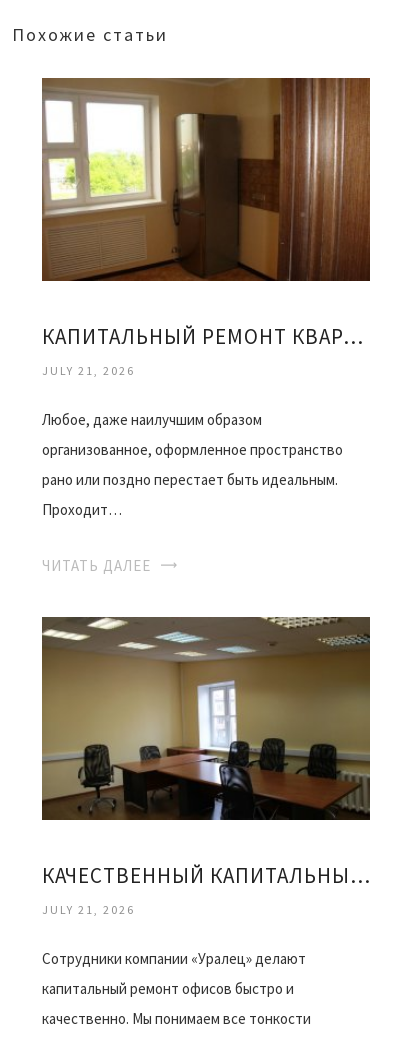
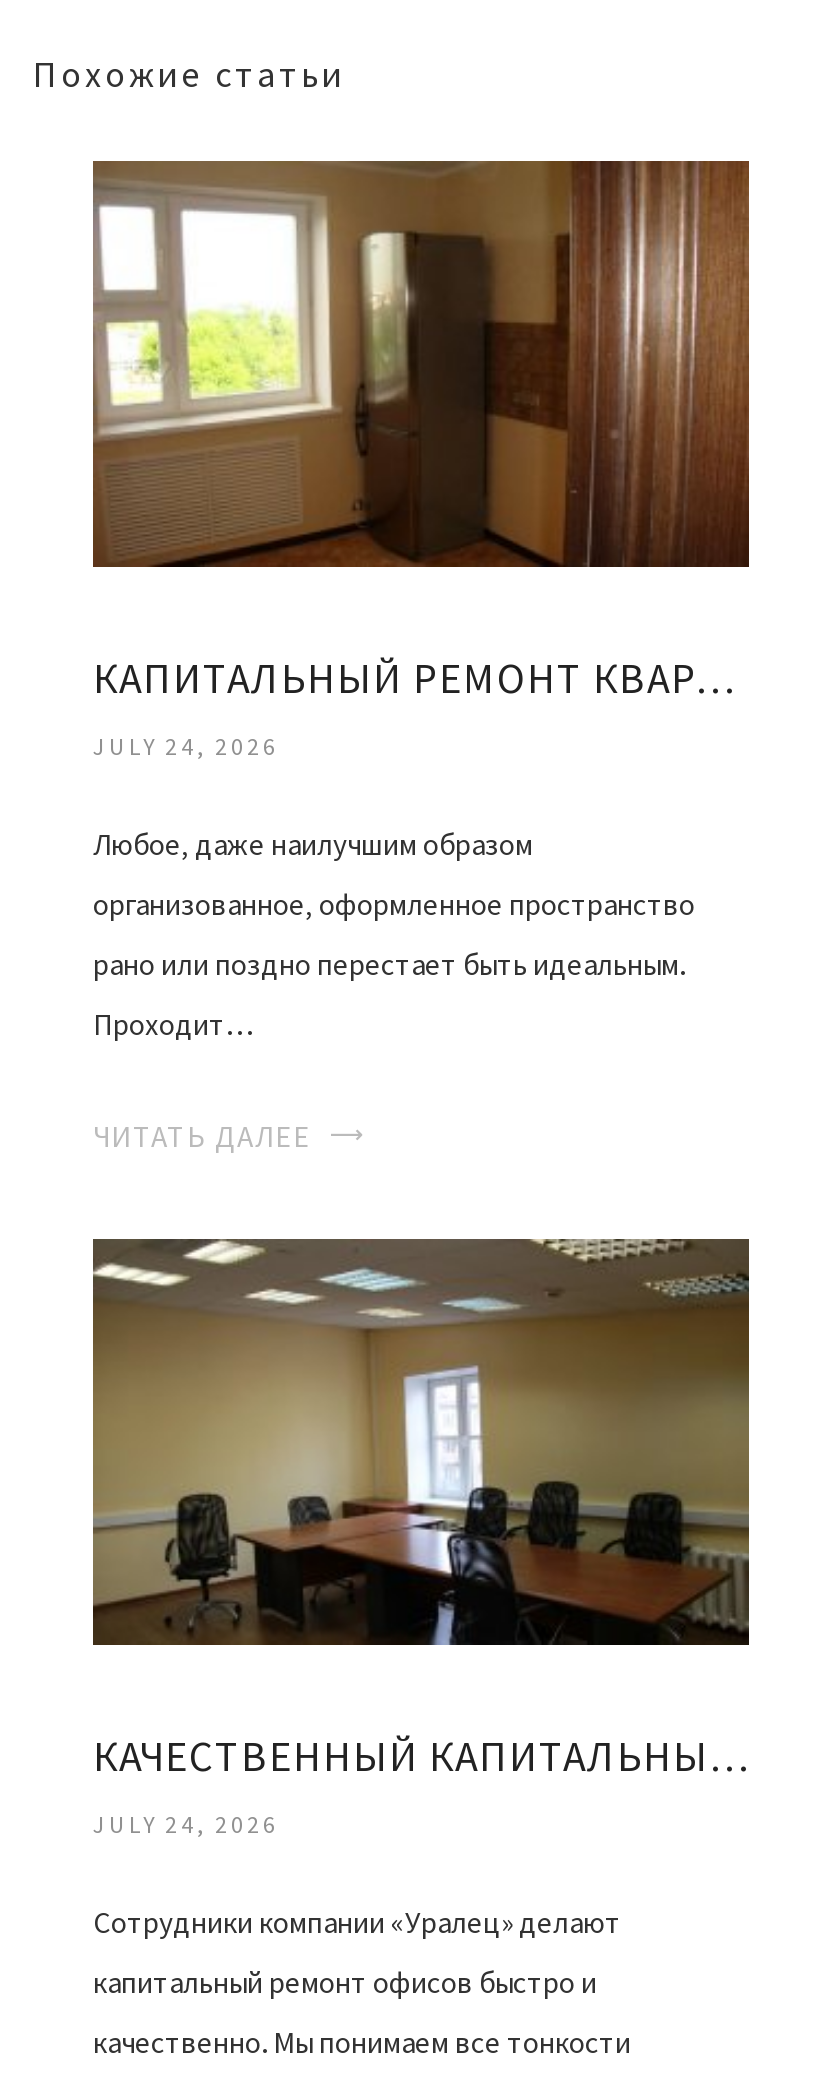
- JULY 21, 2026
+ JULY 24, 2026

- JULY 21, 2026
+ JULY 24, 2026
